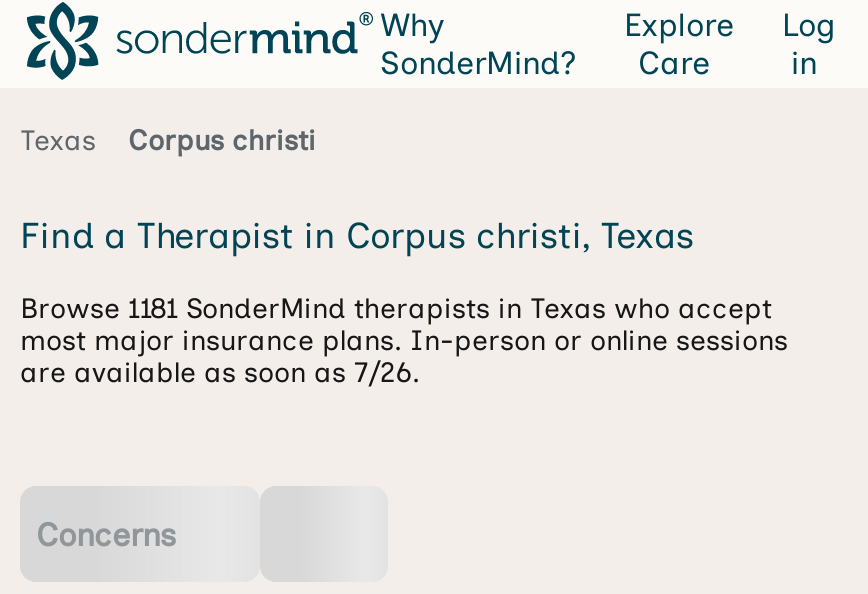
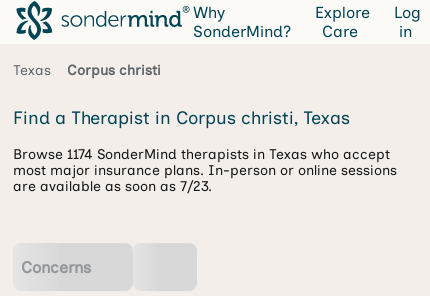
- Browse 1181 SonderMind therapists in Texas who accept
+ Browse 1174 SonderMind therapists in Texas who accept

- are available as soon as 7/26.
+ are available as soon as 7/23.
